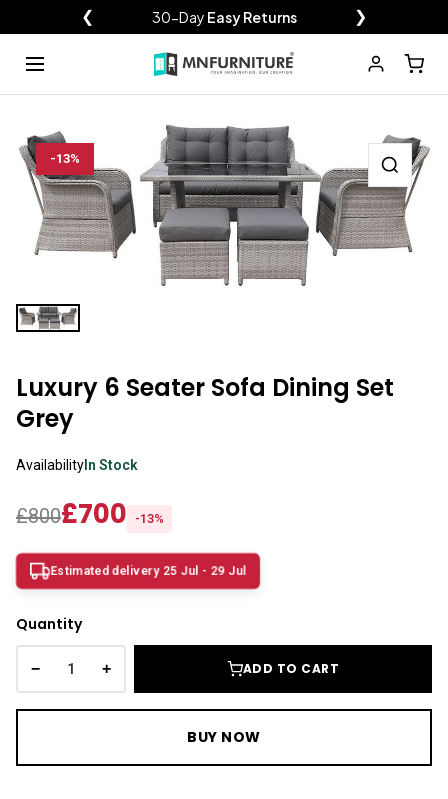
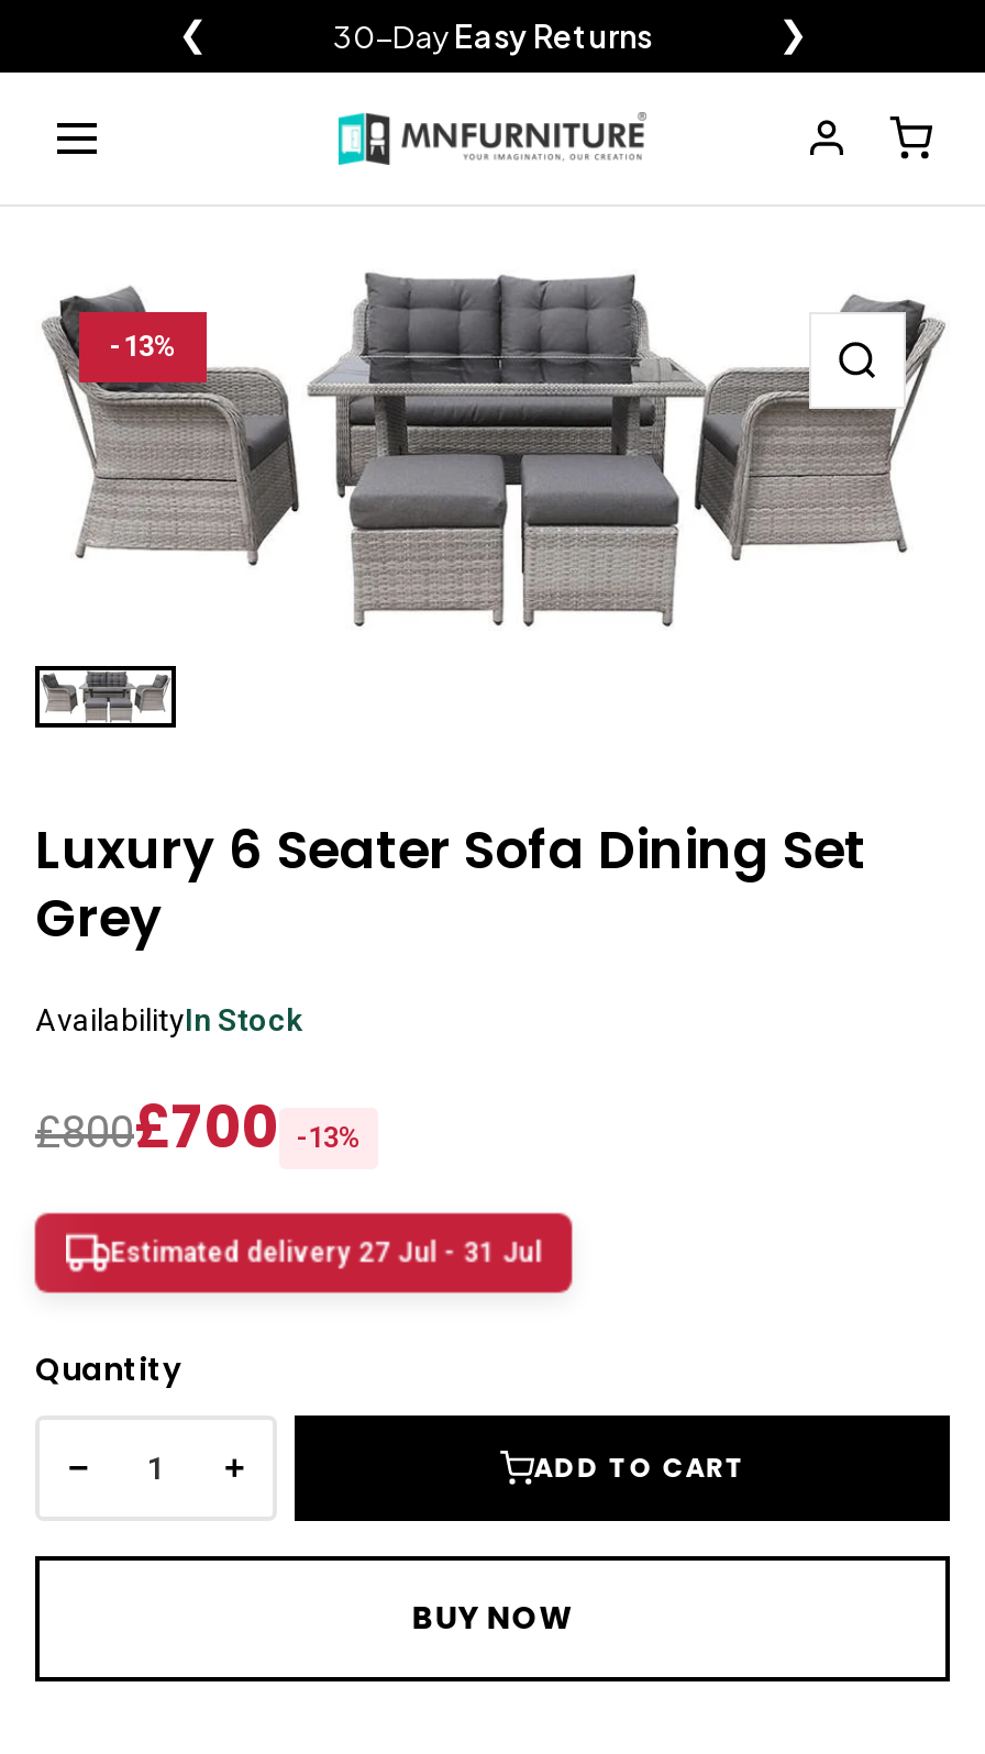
- Estimated delivery 25 Jul - 29 Jul
+ Estimated delivery 27 Jul - 31 Jul
